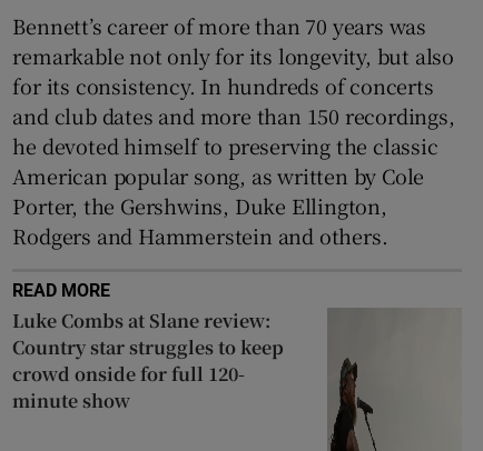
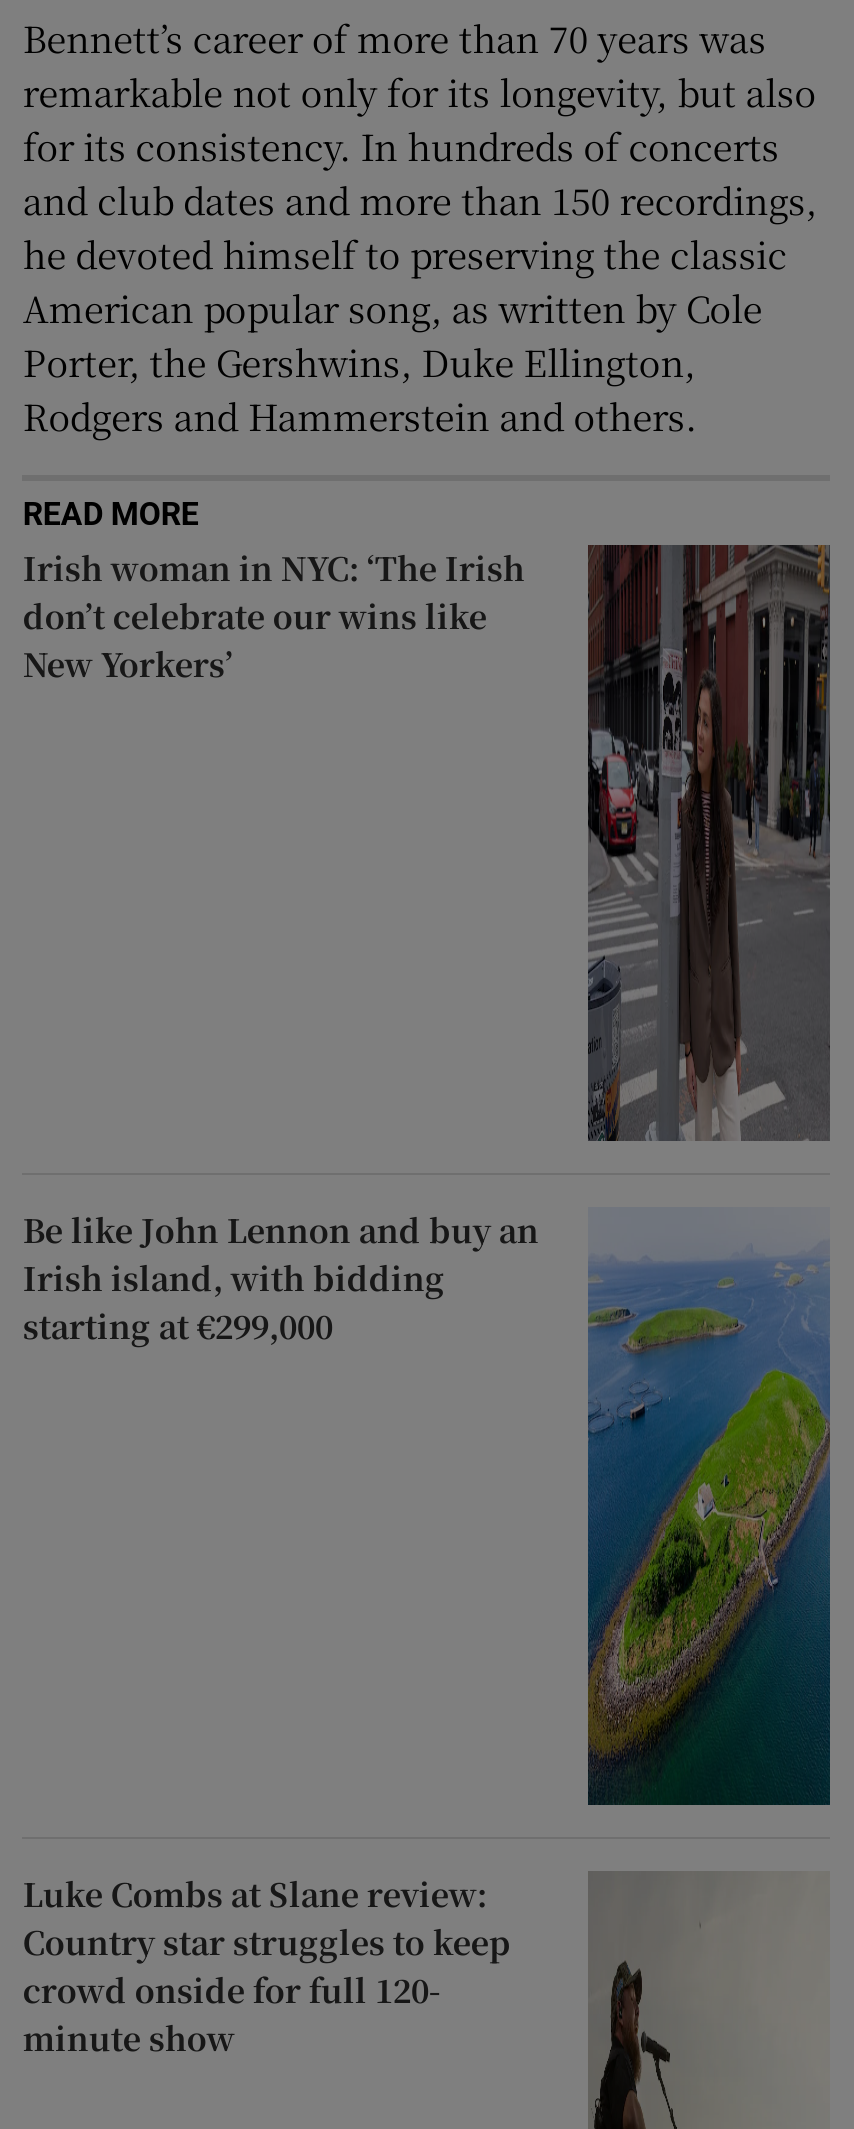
+ [image]
+ Irish woman in NYC: ‘The Irish
+ don’t celebrate our wins like
+ New Yorkers’

+ [image]
+ Be like John Lennon and buy an
+ Irish island, with bidding
+ starting at €299,000
